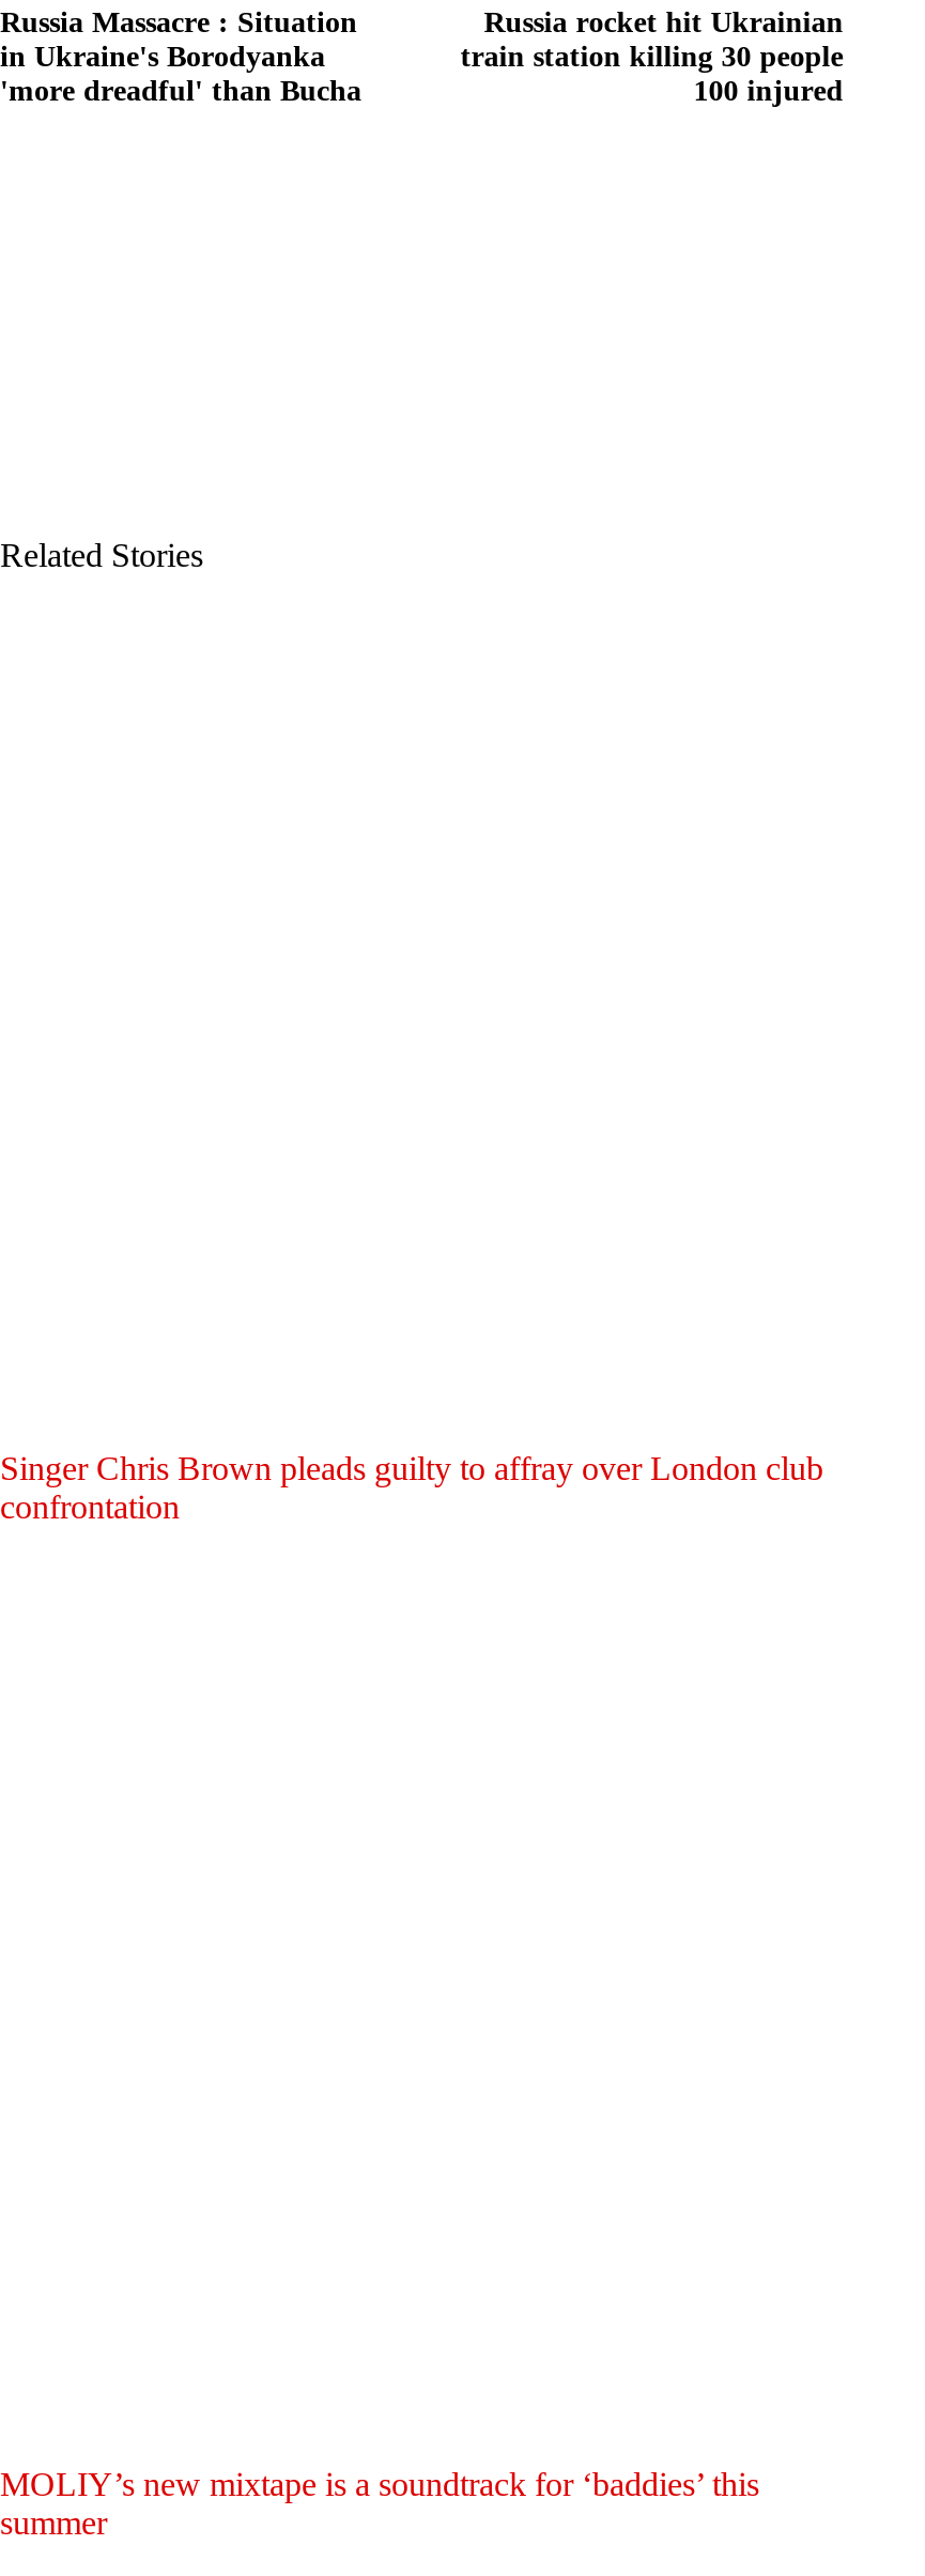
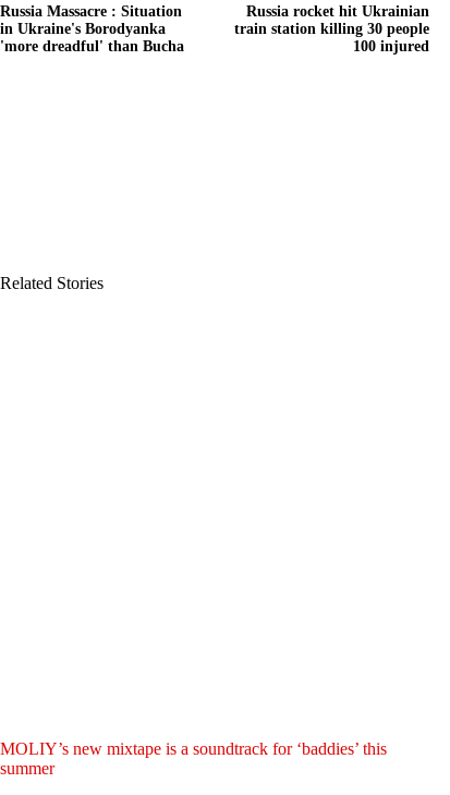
- Singer Chris Brown pleads guilty to affray over London club
- confrontation
